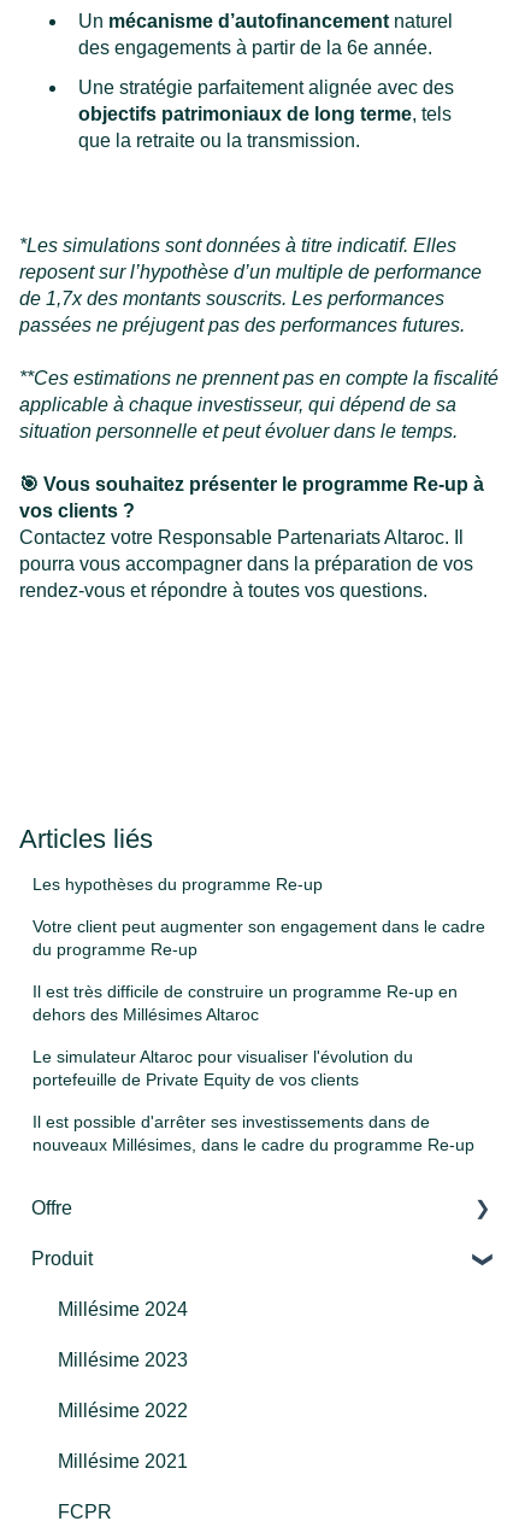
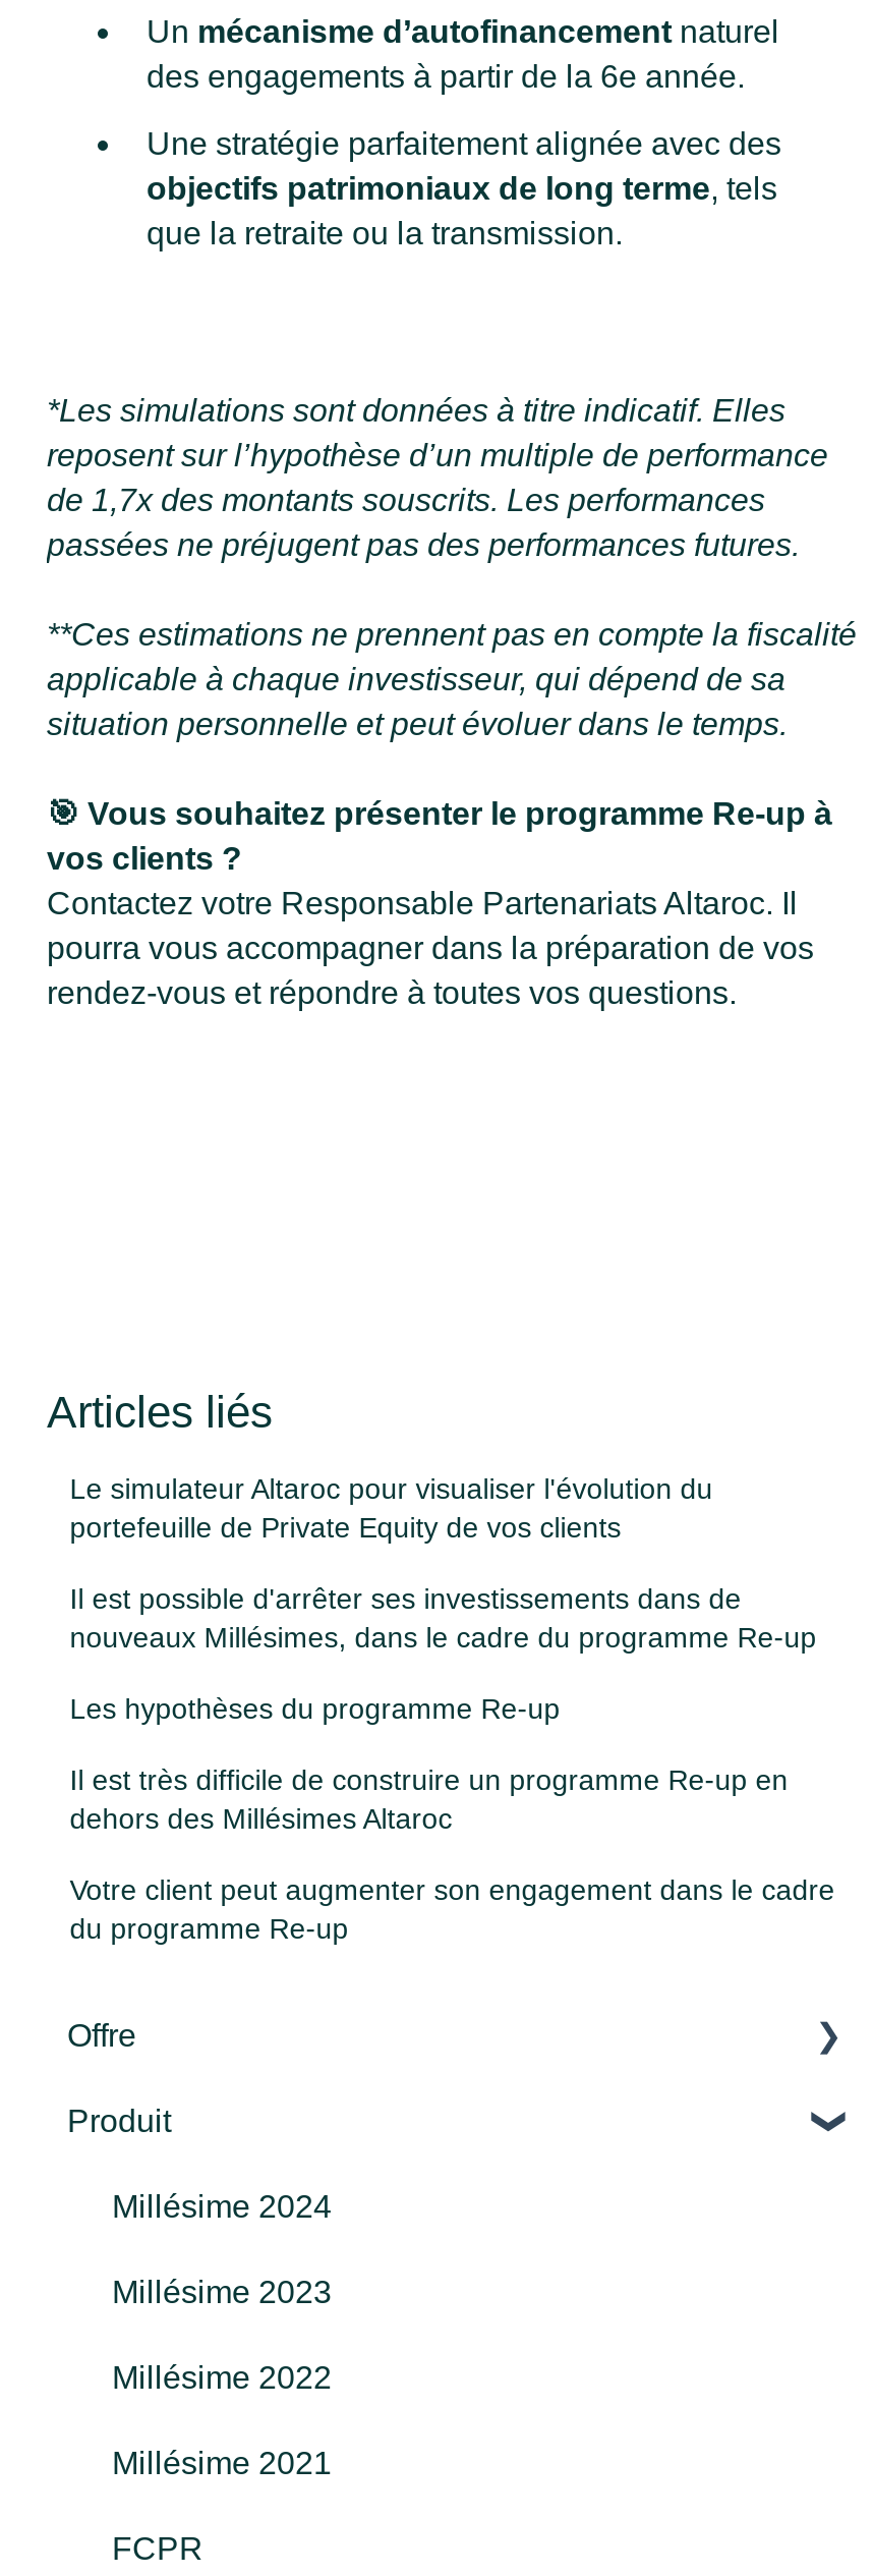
moved down: Les hypothèses du programme Re-up | Votre client peut augmenter son engagement dans le cadre | du programme Re-up | Il est très difficile de construire un programme Re-up en | dehors des Millésimes Altaroc

moved up: Le simulateur Altaroc pour visualiser l'évolution du | portefeuille de Private Equity de vos clients | Il est possible d'arrêter ses investissements dans de | nouveaux Millésimes, dans le cadre du programme Re-up
